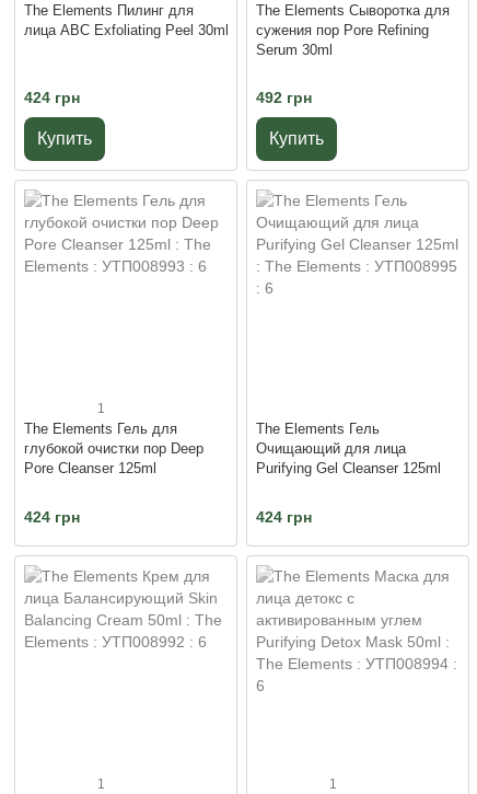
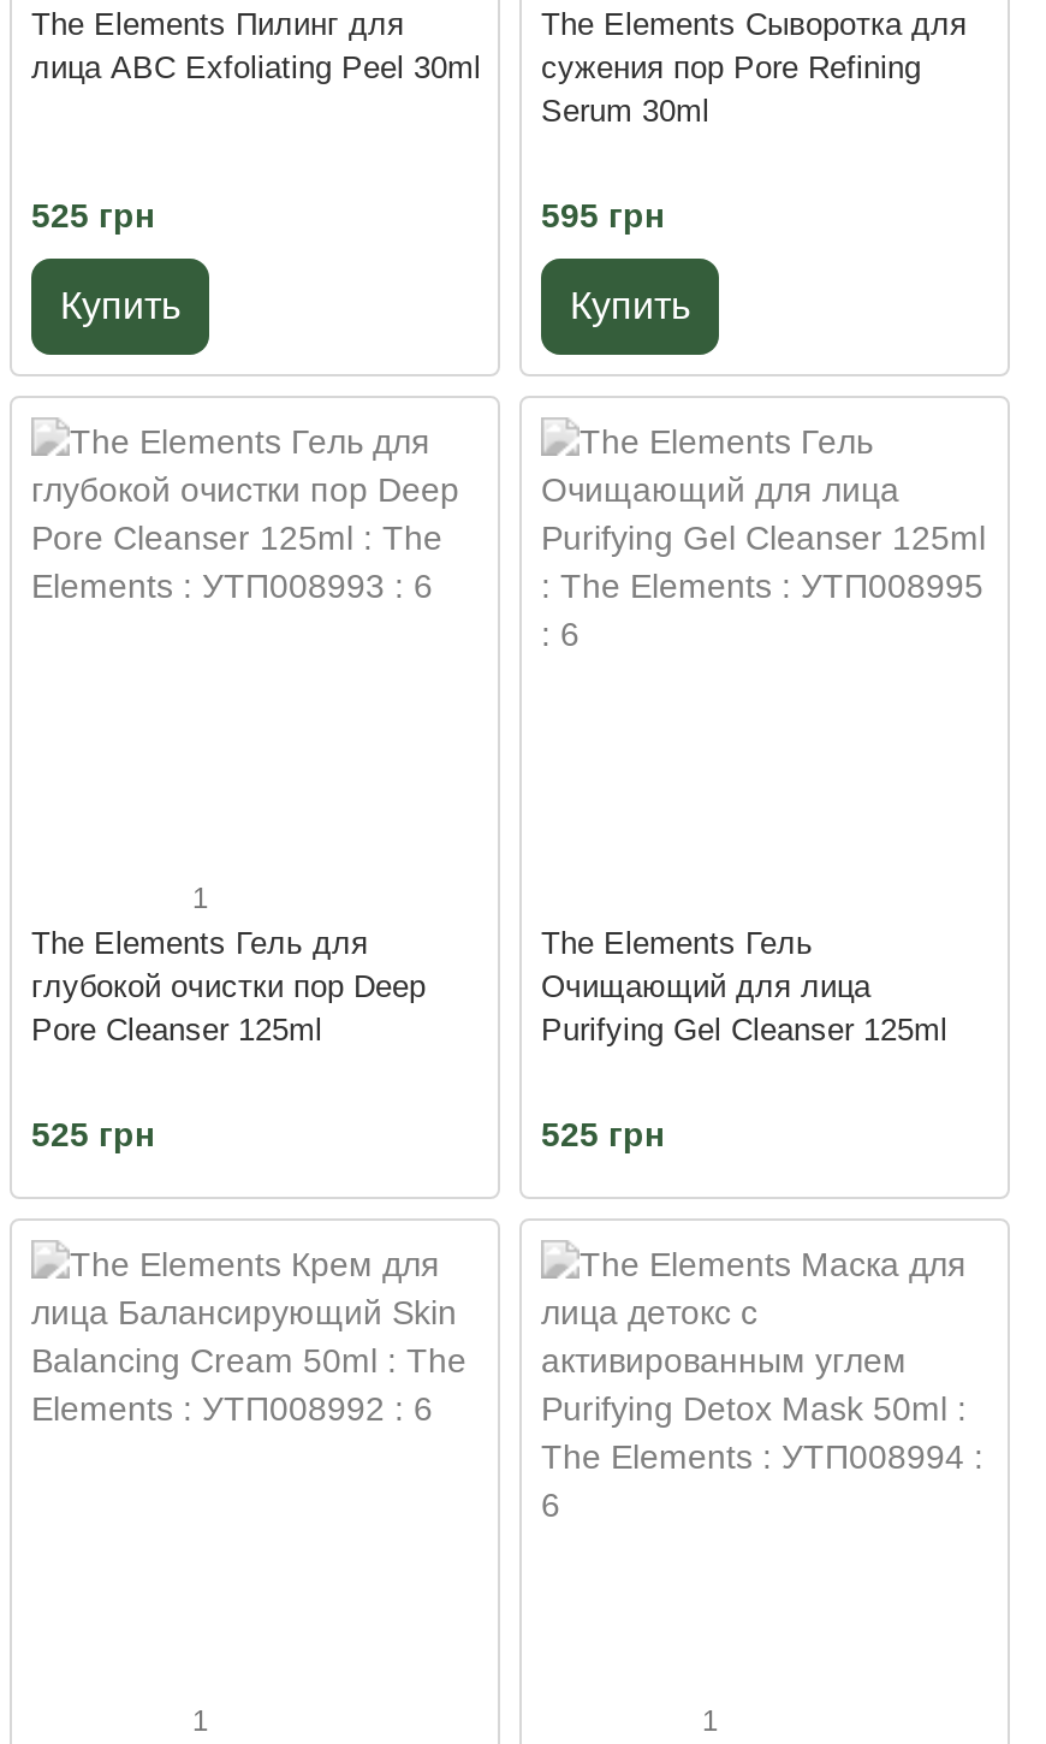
- 424 грн
+ 525 грн

- 492 грн
+ 595 грн

- 424 грн
+ 525 грн

- 424 грн
+ 525 грн
